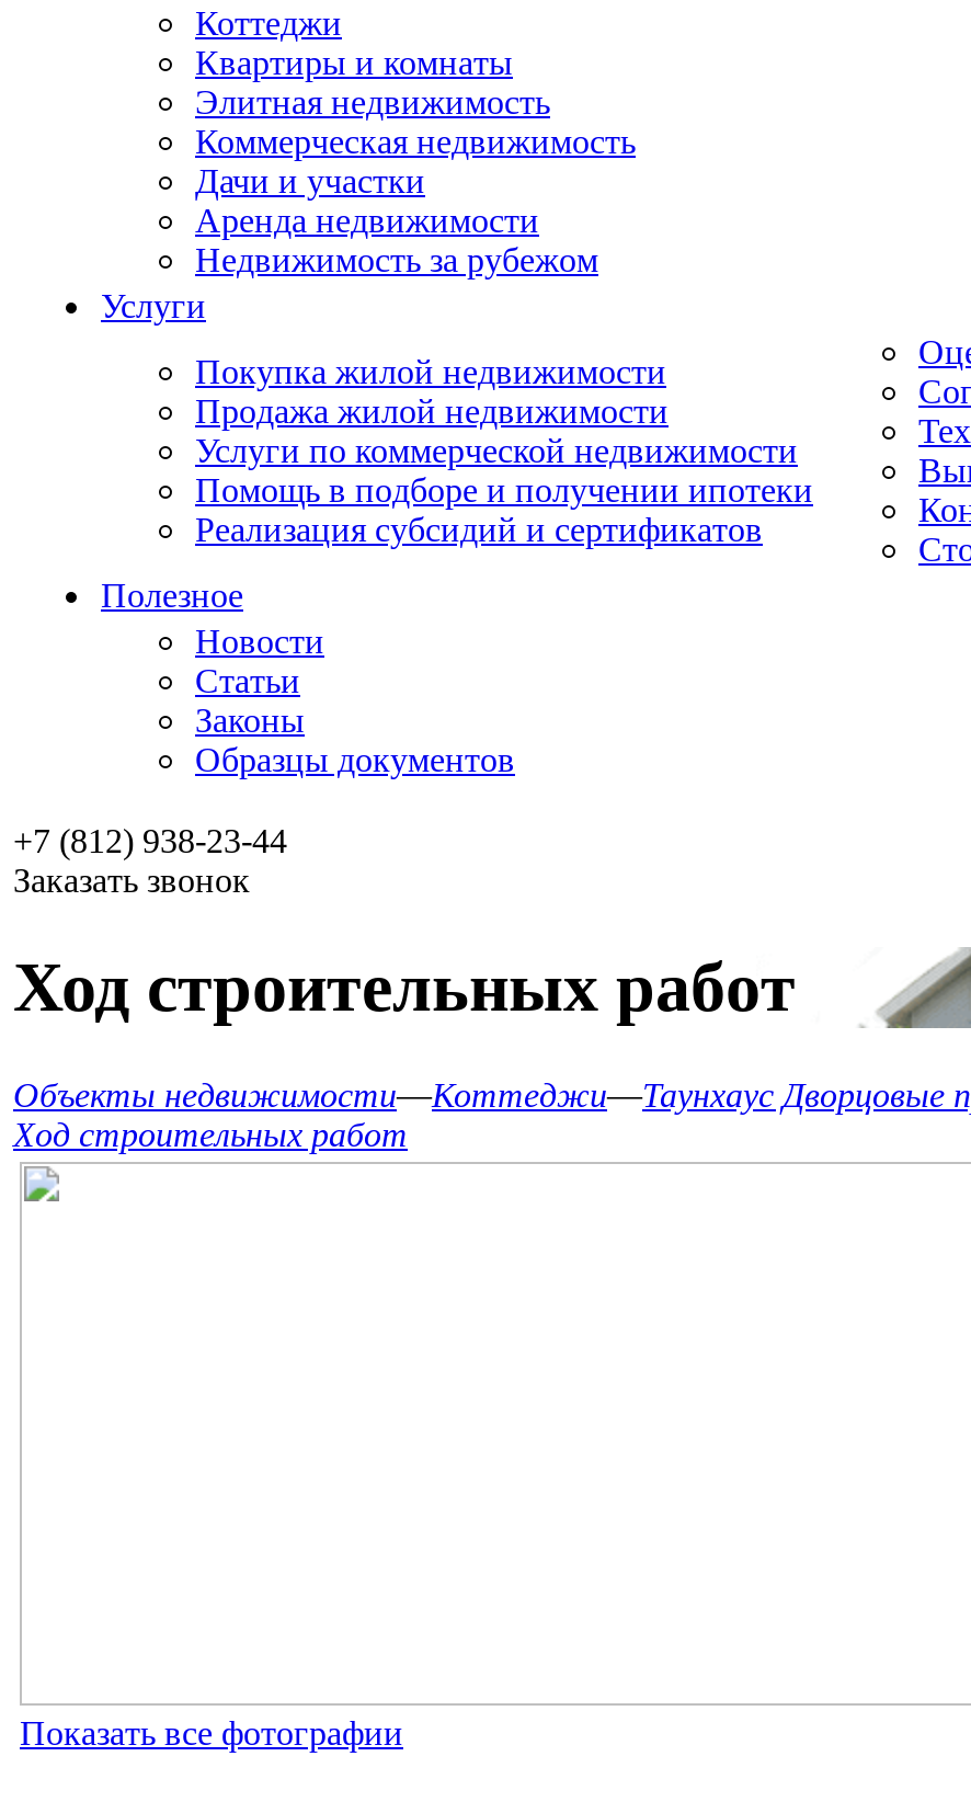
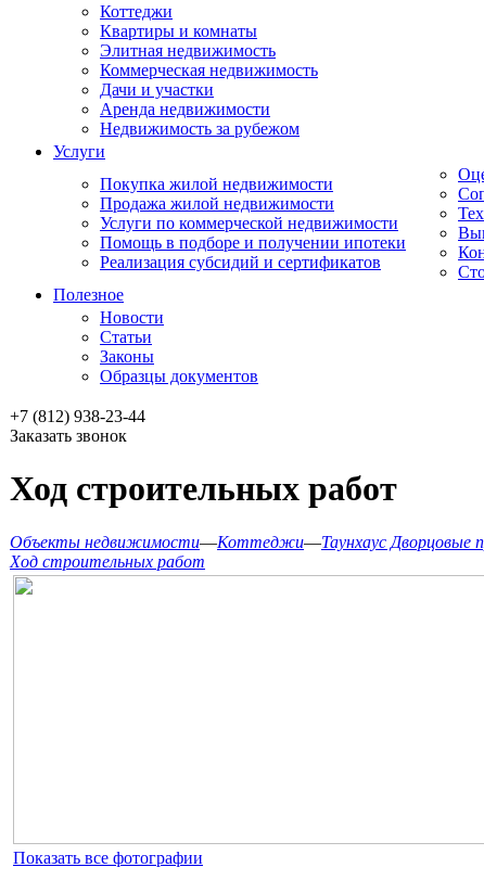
- [image]
